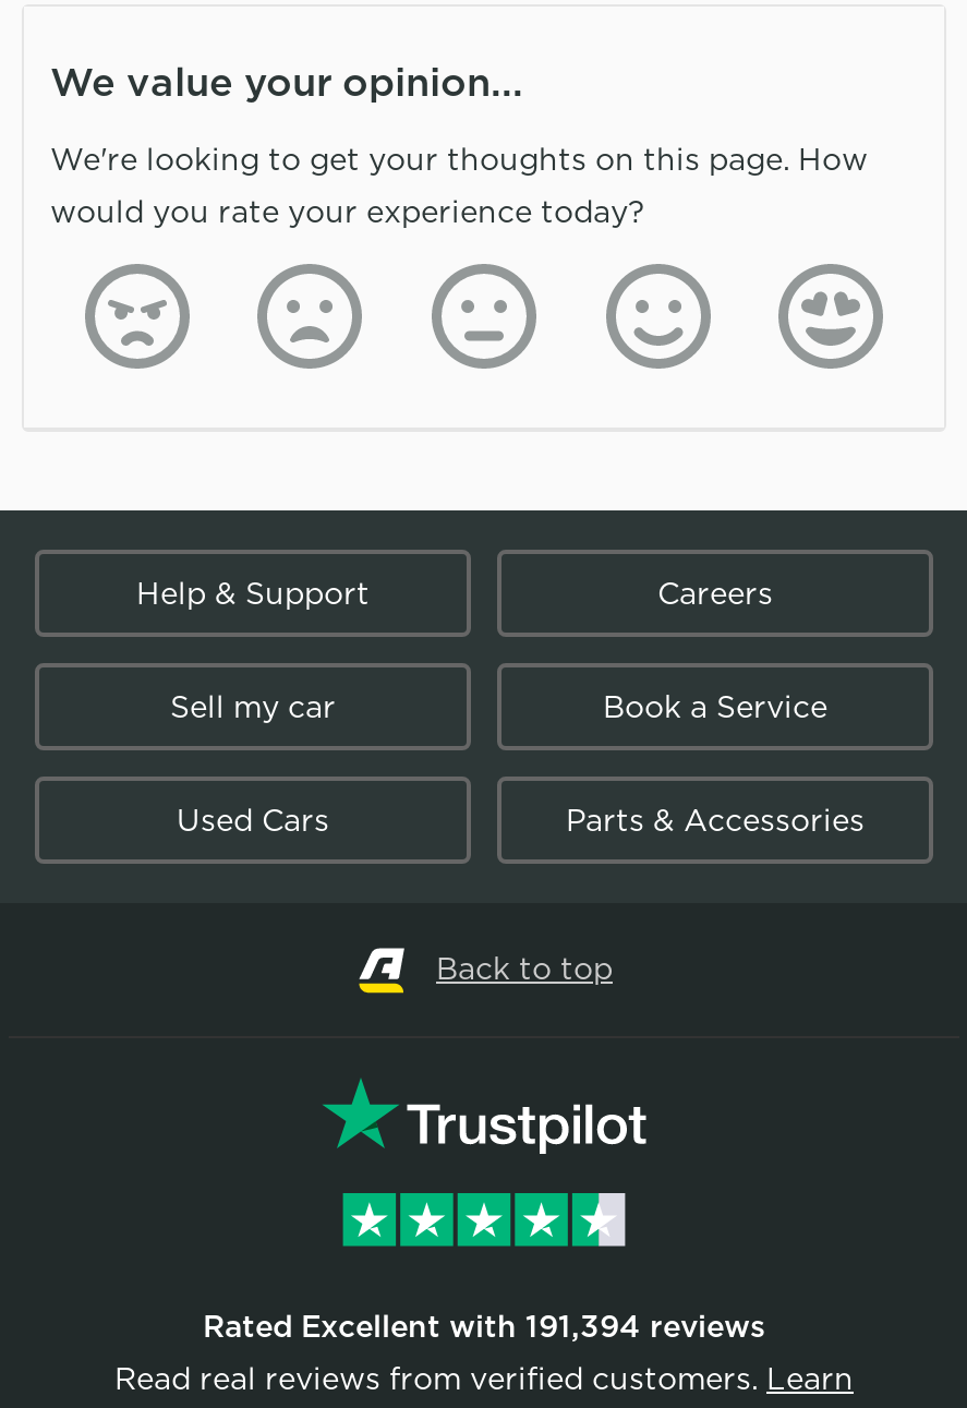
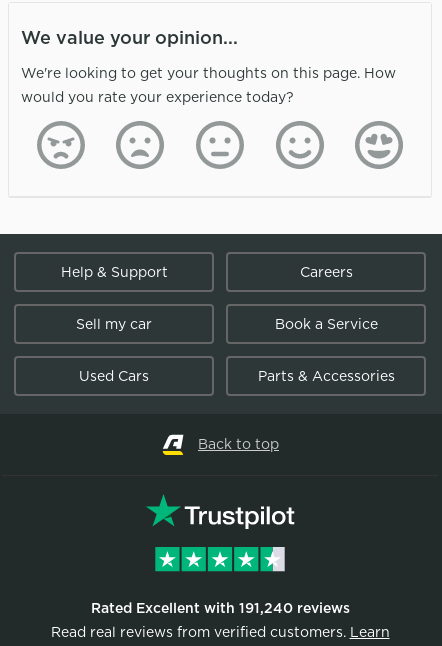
- Rated Excellent with 191,394 reviews
+ Rated Excellent with 191,240 reviews
